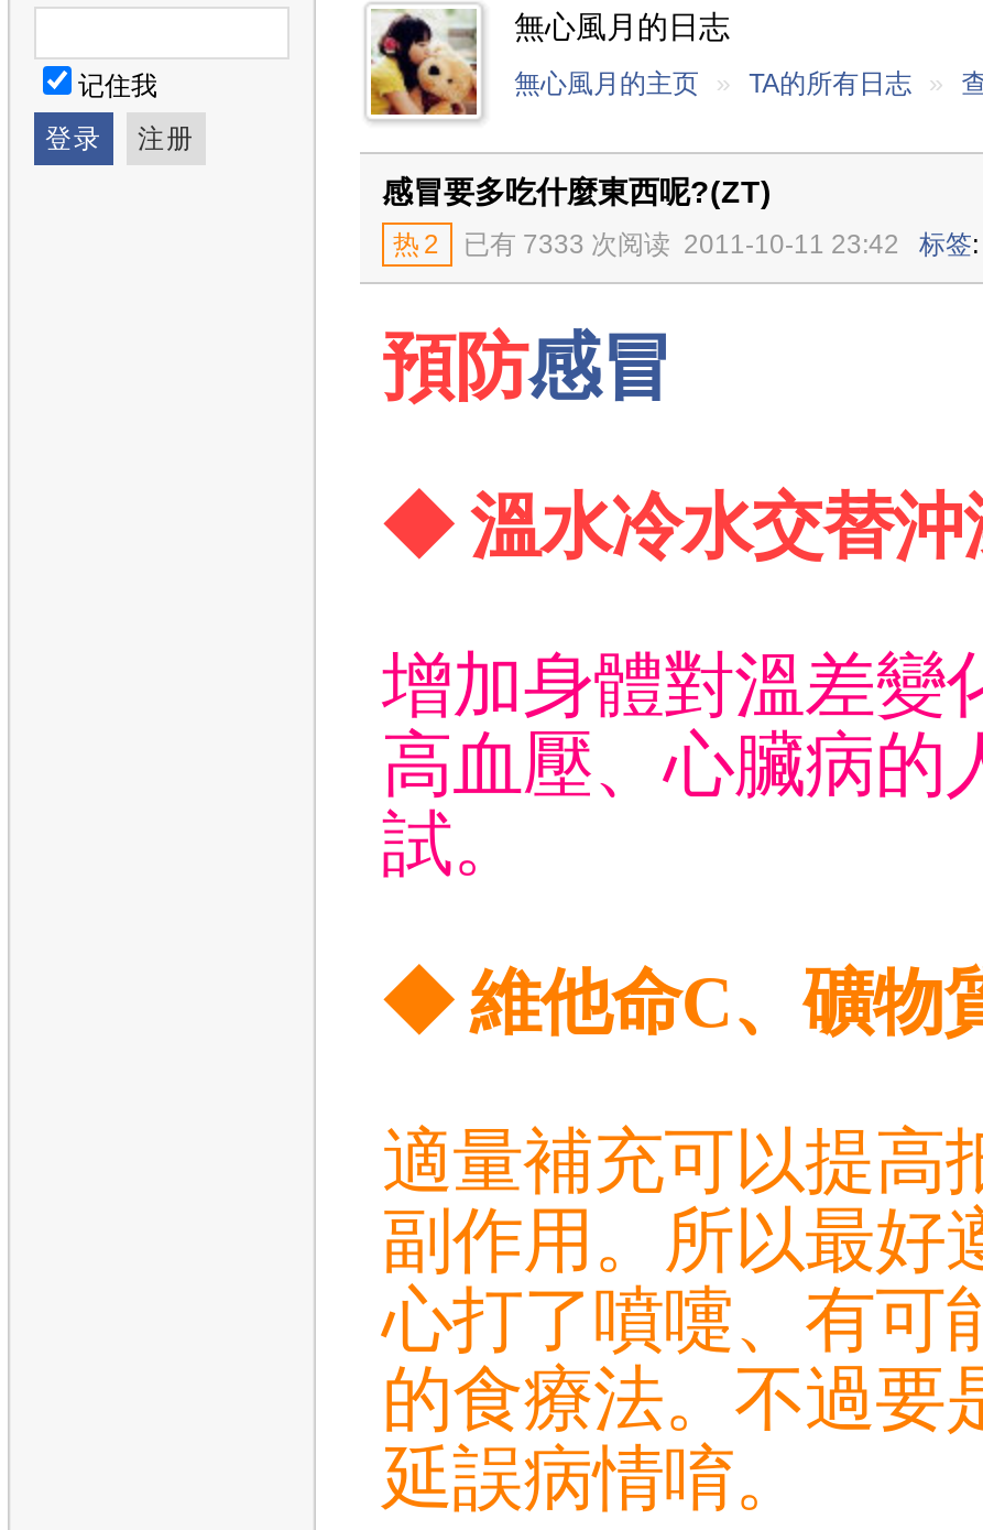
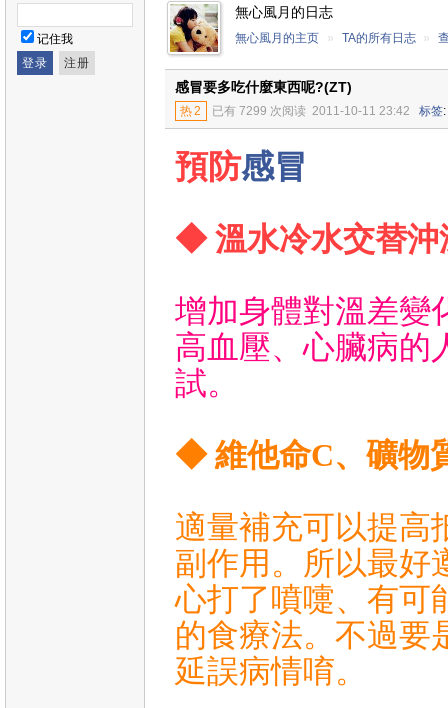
- 已有 7333 次阅读 2011-10-11 23:42
+ 已有 7299 次阅读 2011-10-11 23:42
